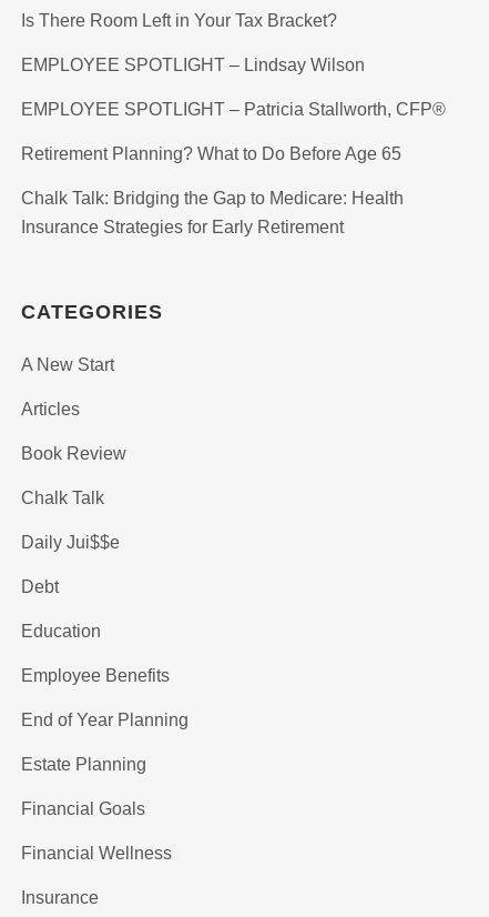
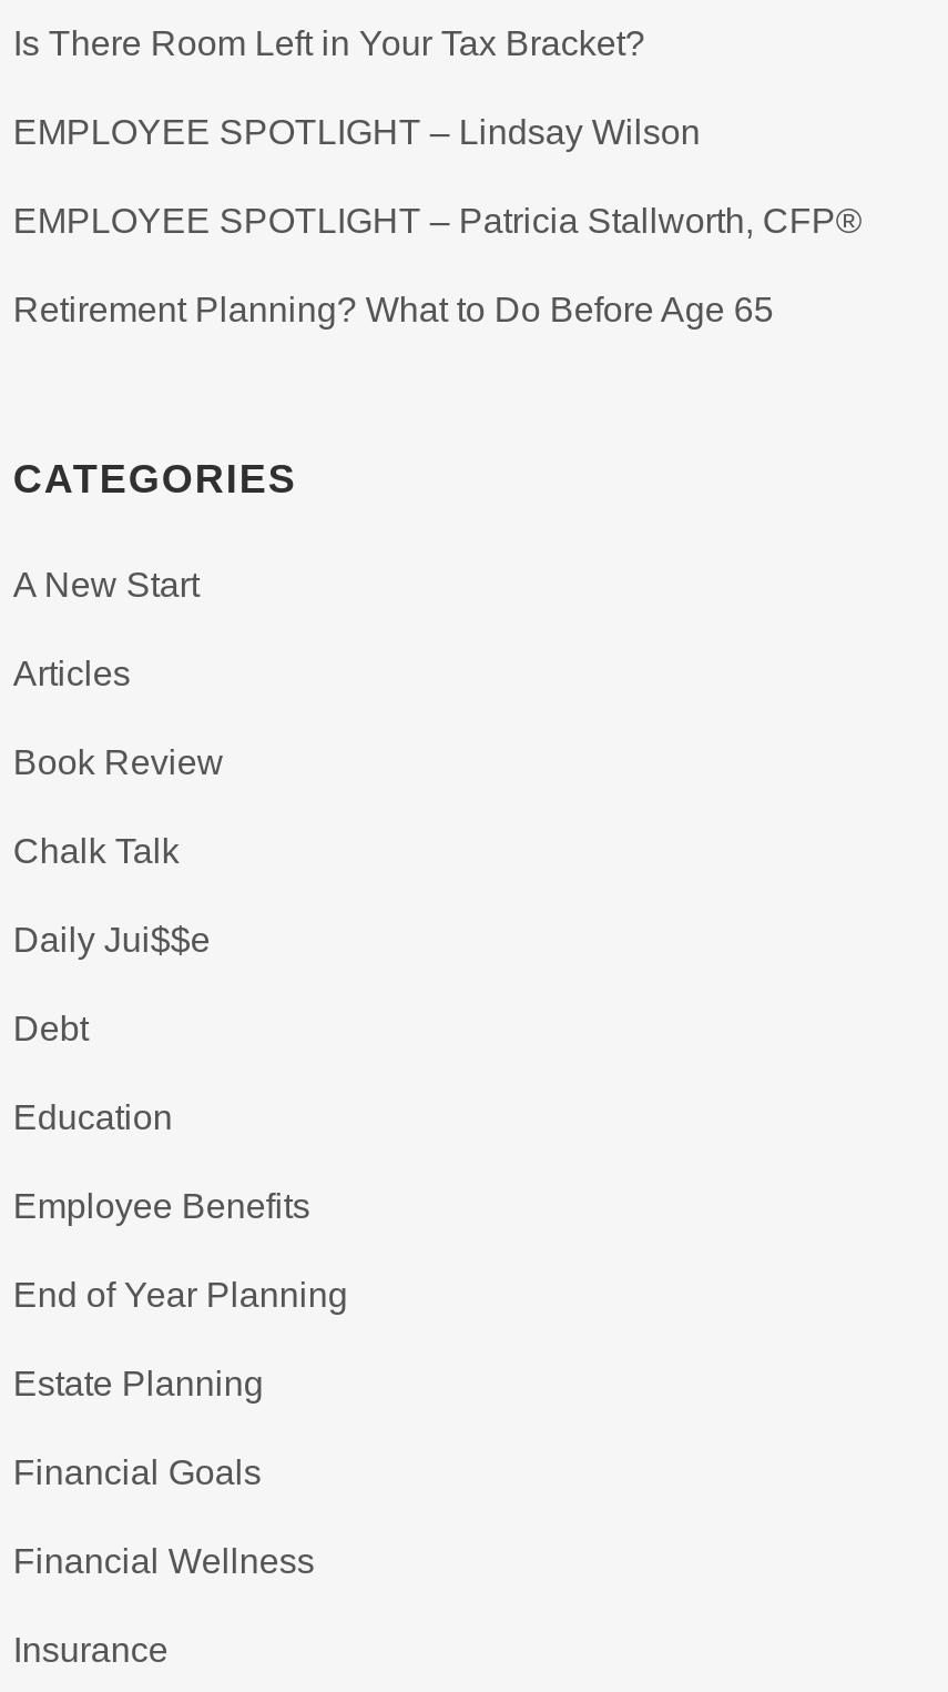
- Chalk Talk: Bridging the Gap to Medicare: Health
- Insurance Strategies for Early Retirement
